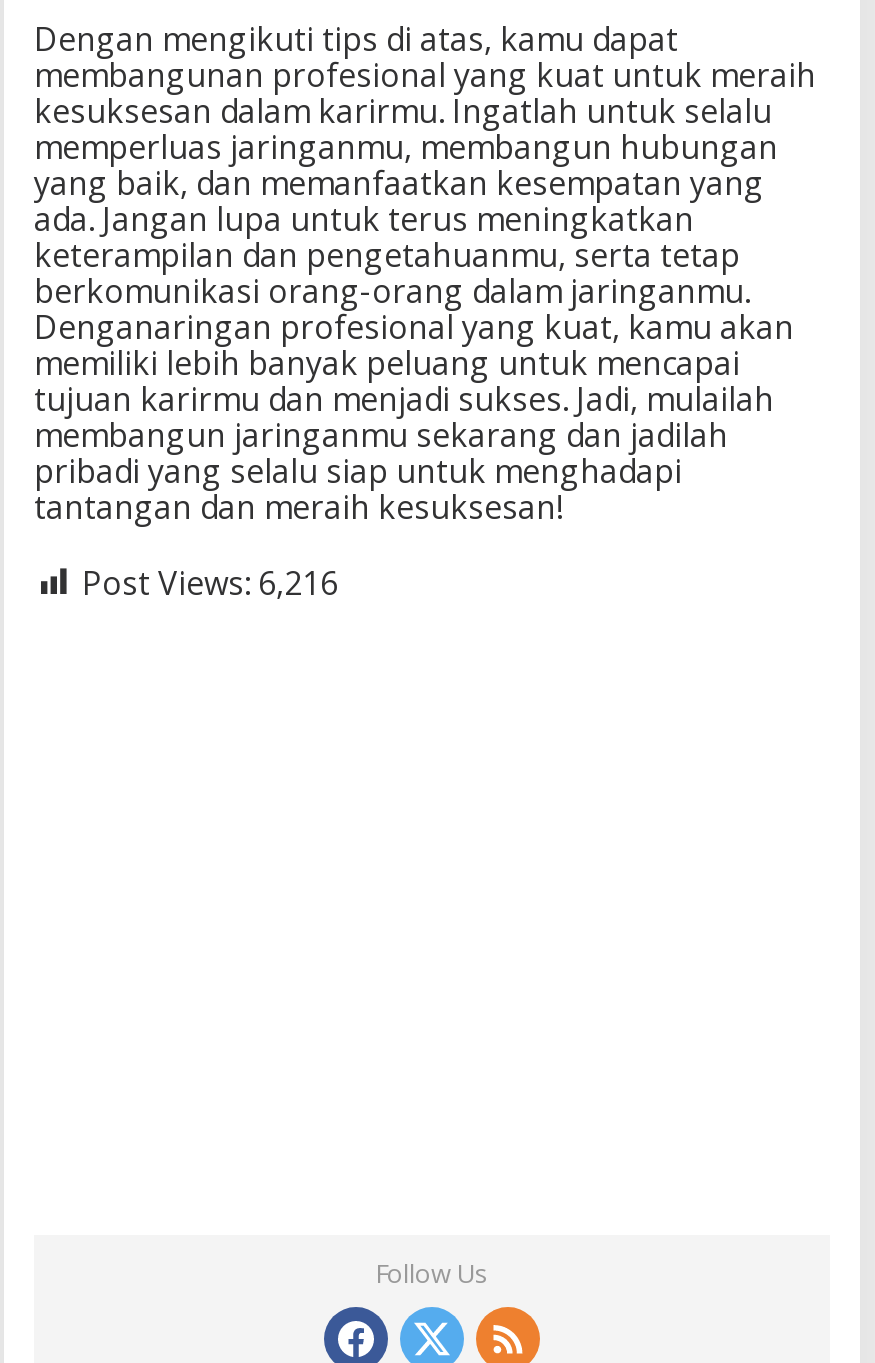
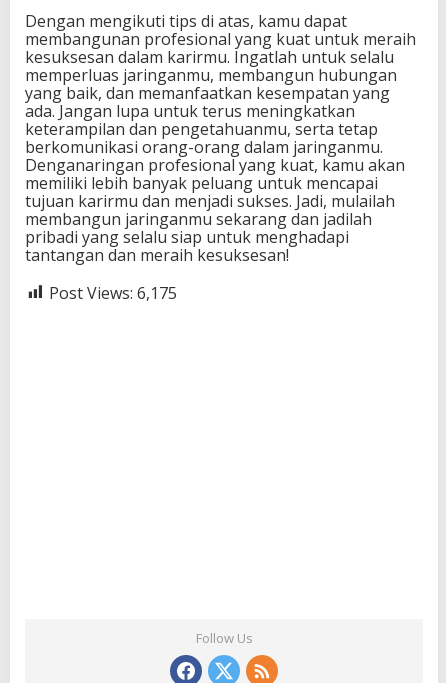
- Post Views: 6,216
+ Post Views: 6,175
